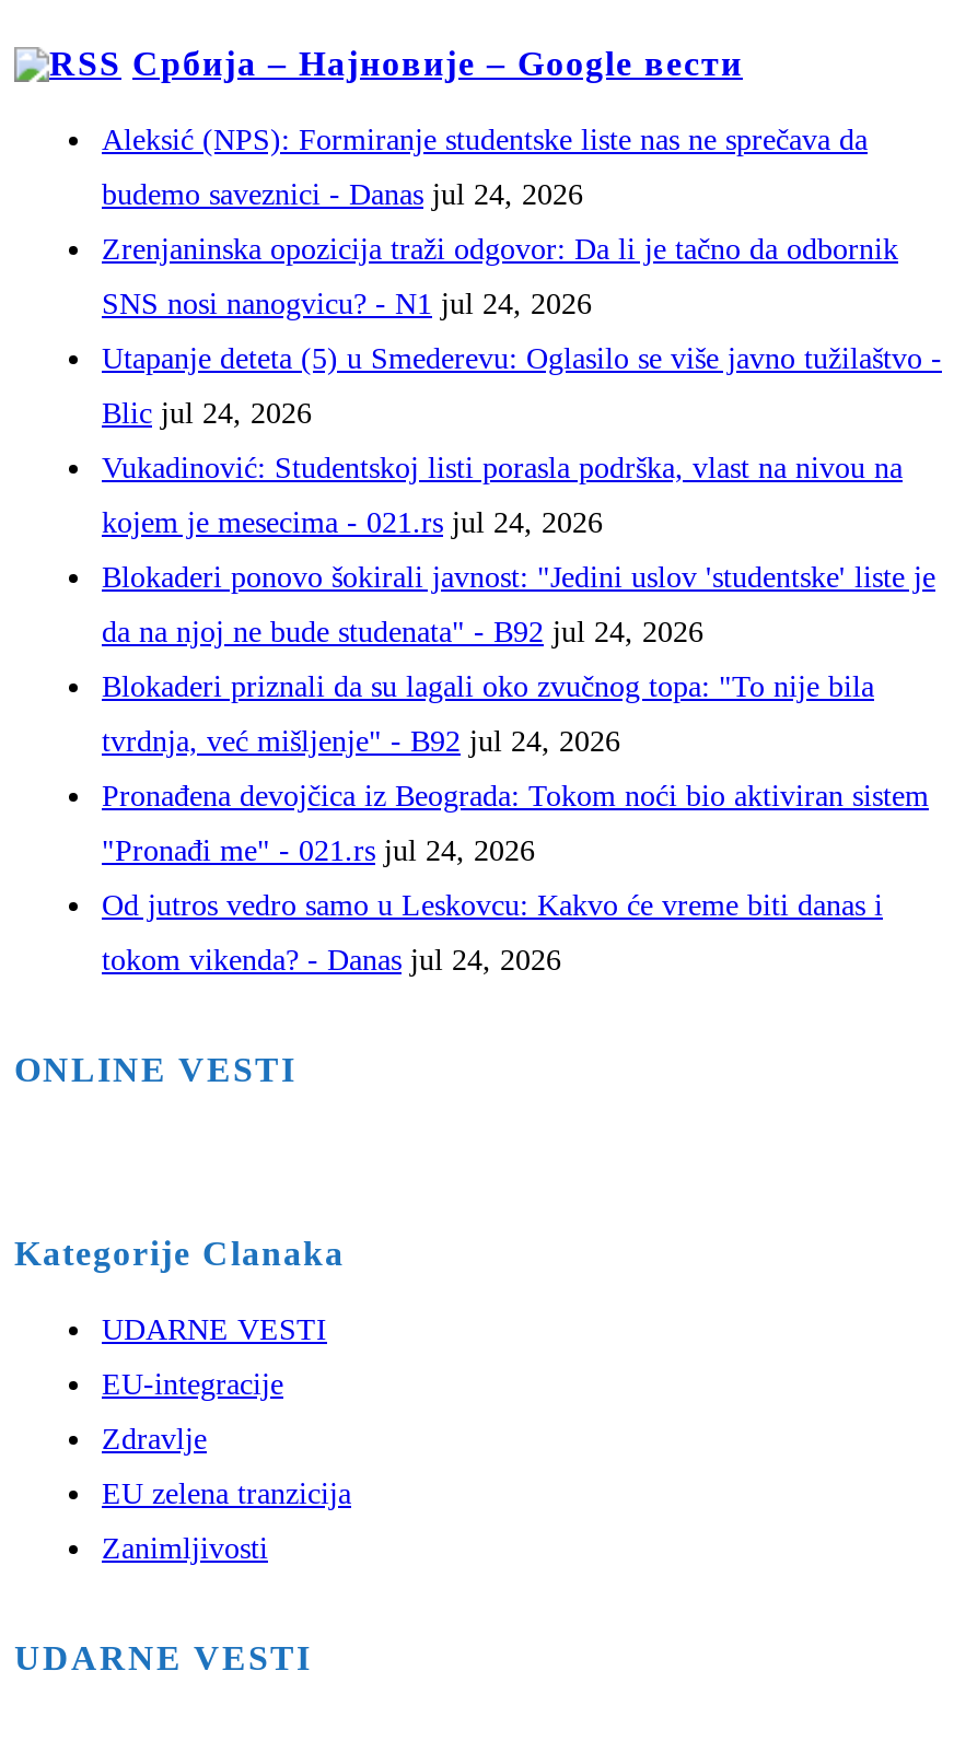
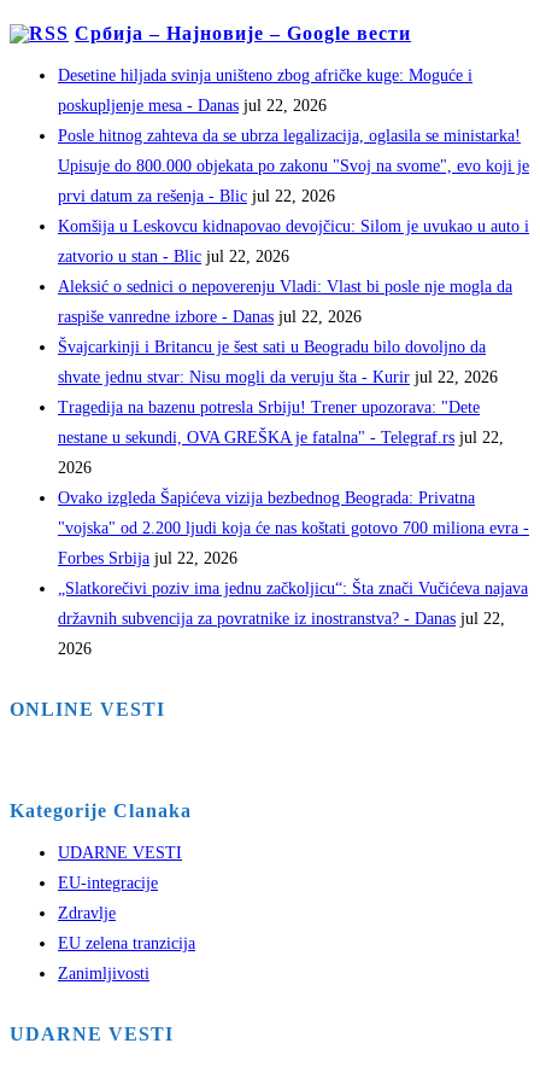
- Aleksić (NPS): Formiranje studentske liste nas ne sprečava da
- budemo saveznici - Danas jul 24, 2026
- Zrenjaninska opozicija traži odgovor: Da li je tačno da odbornik
- SNS nosi nanogvicu? - N1 jul 24, 2026
- Utapanje deteta (5) u Smederevu: Oglasilo se više javno tužilaštvo -
- Blic jul 24, 2026
- Vukadinović: Studentskoj listi porasla podrška, vlast na nivou na
- kojem je mesecima - 021.rs jul 24, 2026
- Blokaderi ponovo šokirali javnost: "Jedini uslov 'studentske' liste je
- da na njoj ne bude studenata" - B92 jul 24, 2026
- Blokaderi priznali da su lagali oko zvučnog topa: "To nije bila
- tvrdnja, već mišljenje" - B92 jul 24, 2026
- Pronađena devojčica iz Beograda: Tokom noći bio aktiviran sistem
- "Pronađi me" - 021.rs jul 24, 2026
- Od jutros vedro samo u Leskovcu: Kakvo će vreme biti danas i
- tokom vikenda? - Danas jul 24, 2026
+ Desetine hiljada svinja uništeno zbog afričke kuge: Moguće i
+ poskupljenje mesa - Danas jul 22, 2026
+ Posle hitnog zahteva da se ubrza legalizacija, oglasila se ministarka!
+ Upisuje do 800.000 objekata po zakonu "Svoj na svome", evo koji je
+ prvi datum za rešenja - Blic jul 22, 2026
+ Komšija u Leskovcu kidnapovao devojčicu: Silom je uvukao u auto i
+ zatvorio u stan - Blic jul 22, 2026
+ Aleksić o sednici o nepoverenju Vladi: Vlast bi posle nje mogla da
+ raspiše vanredne izbore - Danas jul 22, 2026
+ Švajcarkinji i Britancu je šest sati u Beogradu bilo dovoljno da
+ shvate jednu stvar: Nisu mogli da veruju šta - Kurir jul 22, 2026
+ Tragedija na bazenu potresla Srbiju! Trener upozorava: "Dete
+ nestane u sekundi, OVA GREŠKA je fatalna" - Telegraf.rs jul 22,
+ 2026
+ Ovako izgleda Šapićeva vizija bezbednog Beograda: Privatna
+ "vojska" od 2.200 ljudi koja će nas koštati gotovo 700 miliona evra -
+ Forbes Srbija jul 22, 2026
+ „Slatkorečivi poziv ima jednu začkoljicu“: Šta znači Vučićeva najava
+ državnih subvencija za povratnike iz inostranstva? - Danas jul 22,
+ 2026
